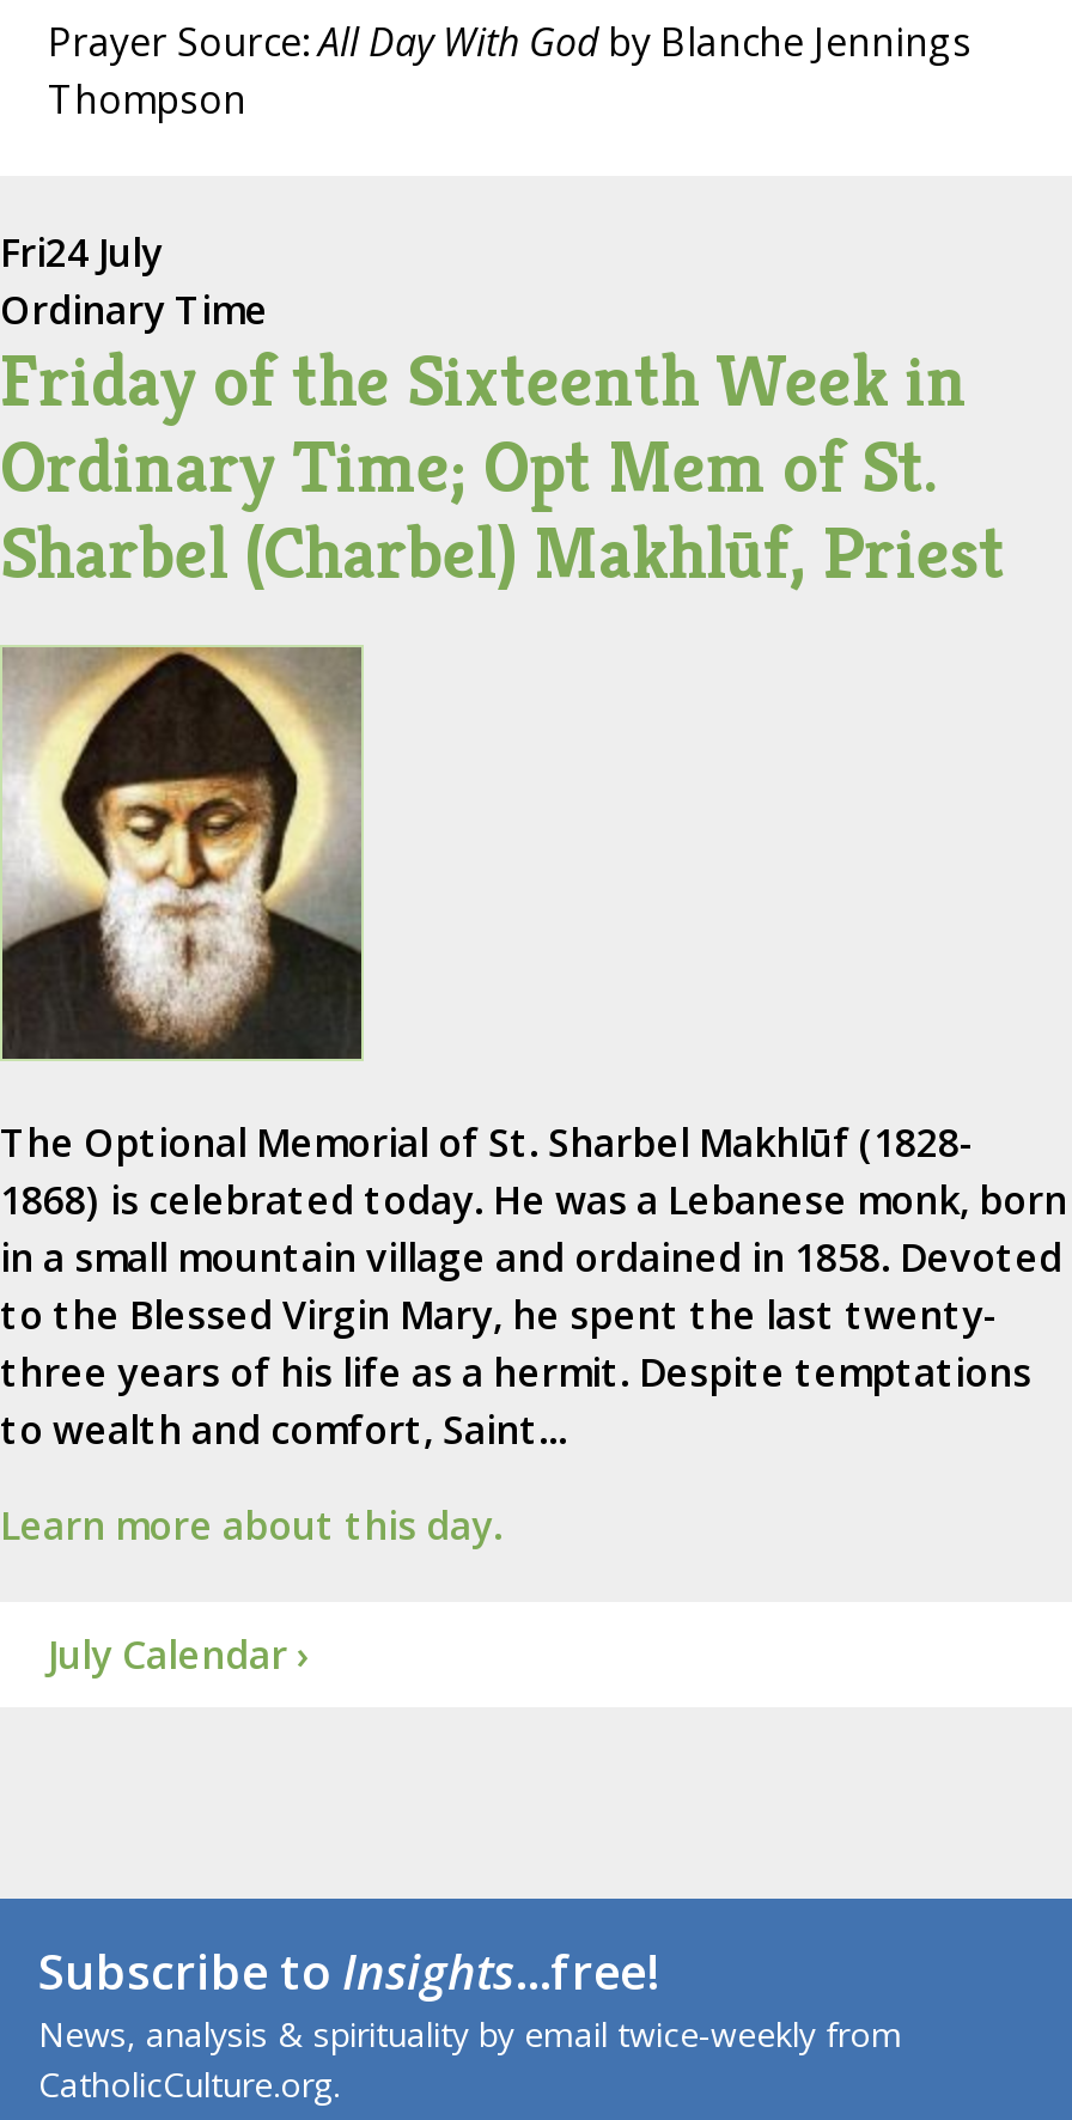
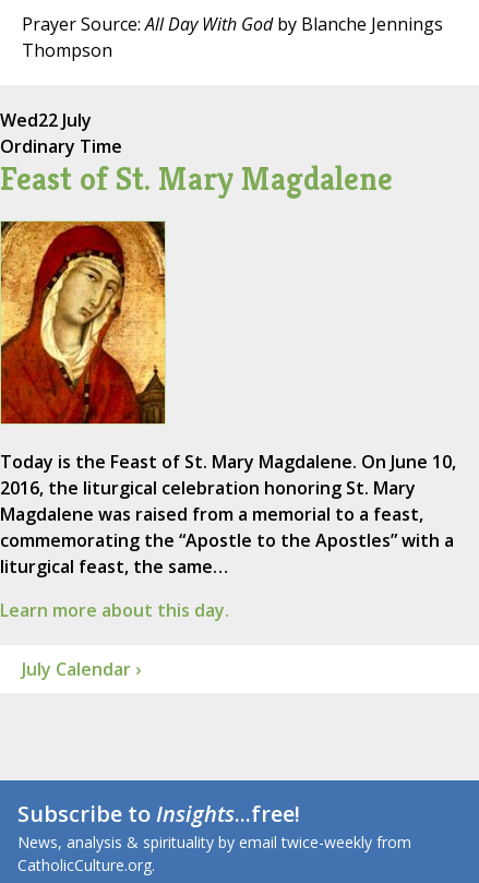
- Fri24 July
+ Wed22 July

- Friday of the Sixteenth Week in
- Ordinary Time; Opt Mem of St.
- Sharbel (Charbel) Makhlūf, Priest
+ Feast of St. Mary Magdalene

- [image]
+ [image]

- The Optional Memorial of St. Sharbel Makhlūf (1828-
- 1868) is celebrated today. He was a Lebanese monk, born
- in a small mountain village and ordained in 1858. Devoted
- to the Blessed Virgin Mary, he spent the last twenty-
- three years of his life as a hermit. Despite temptations
- to wealth and comfort, Saint…
+ Today is the Feast of St. Mary Magdalene. On June 10,
+ 2016, the liturgical celebration honoring St. Mary
+ Magdalene was raised from a memorial to a feast,
+ commemorating the “Apostle to the Apostles” with a
+ liturgical feast, the same…
